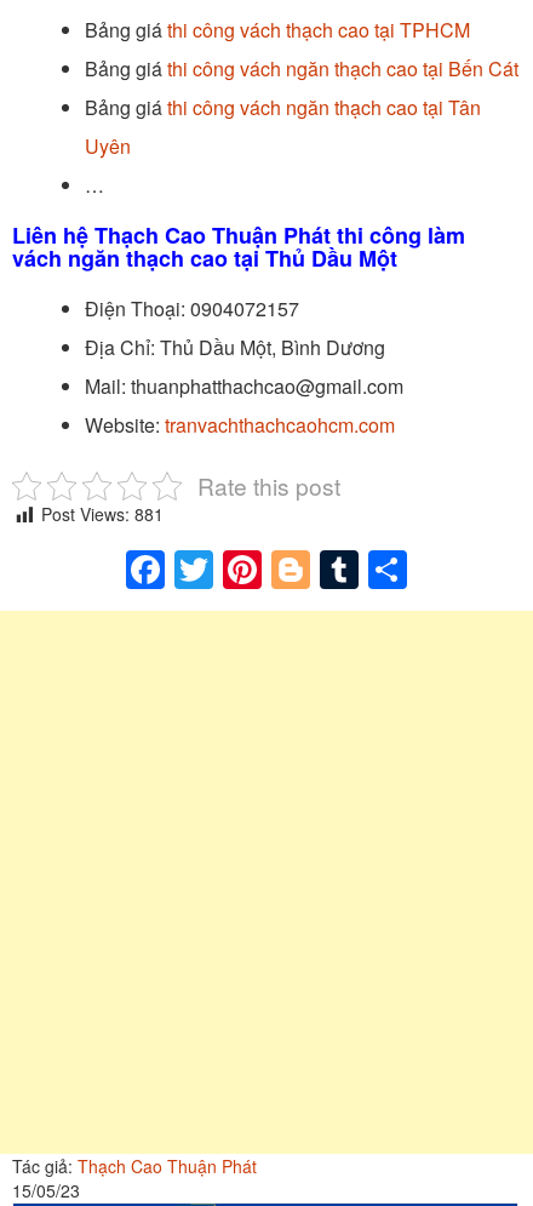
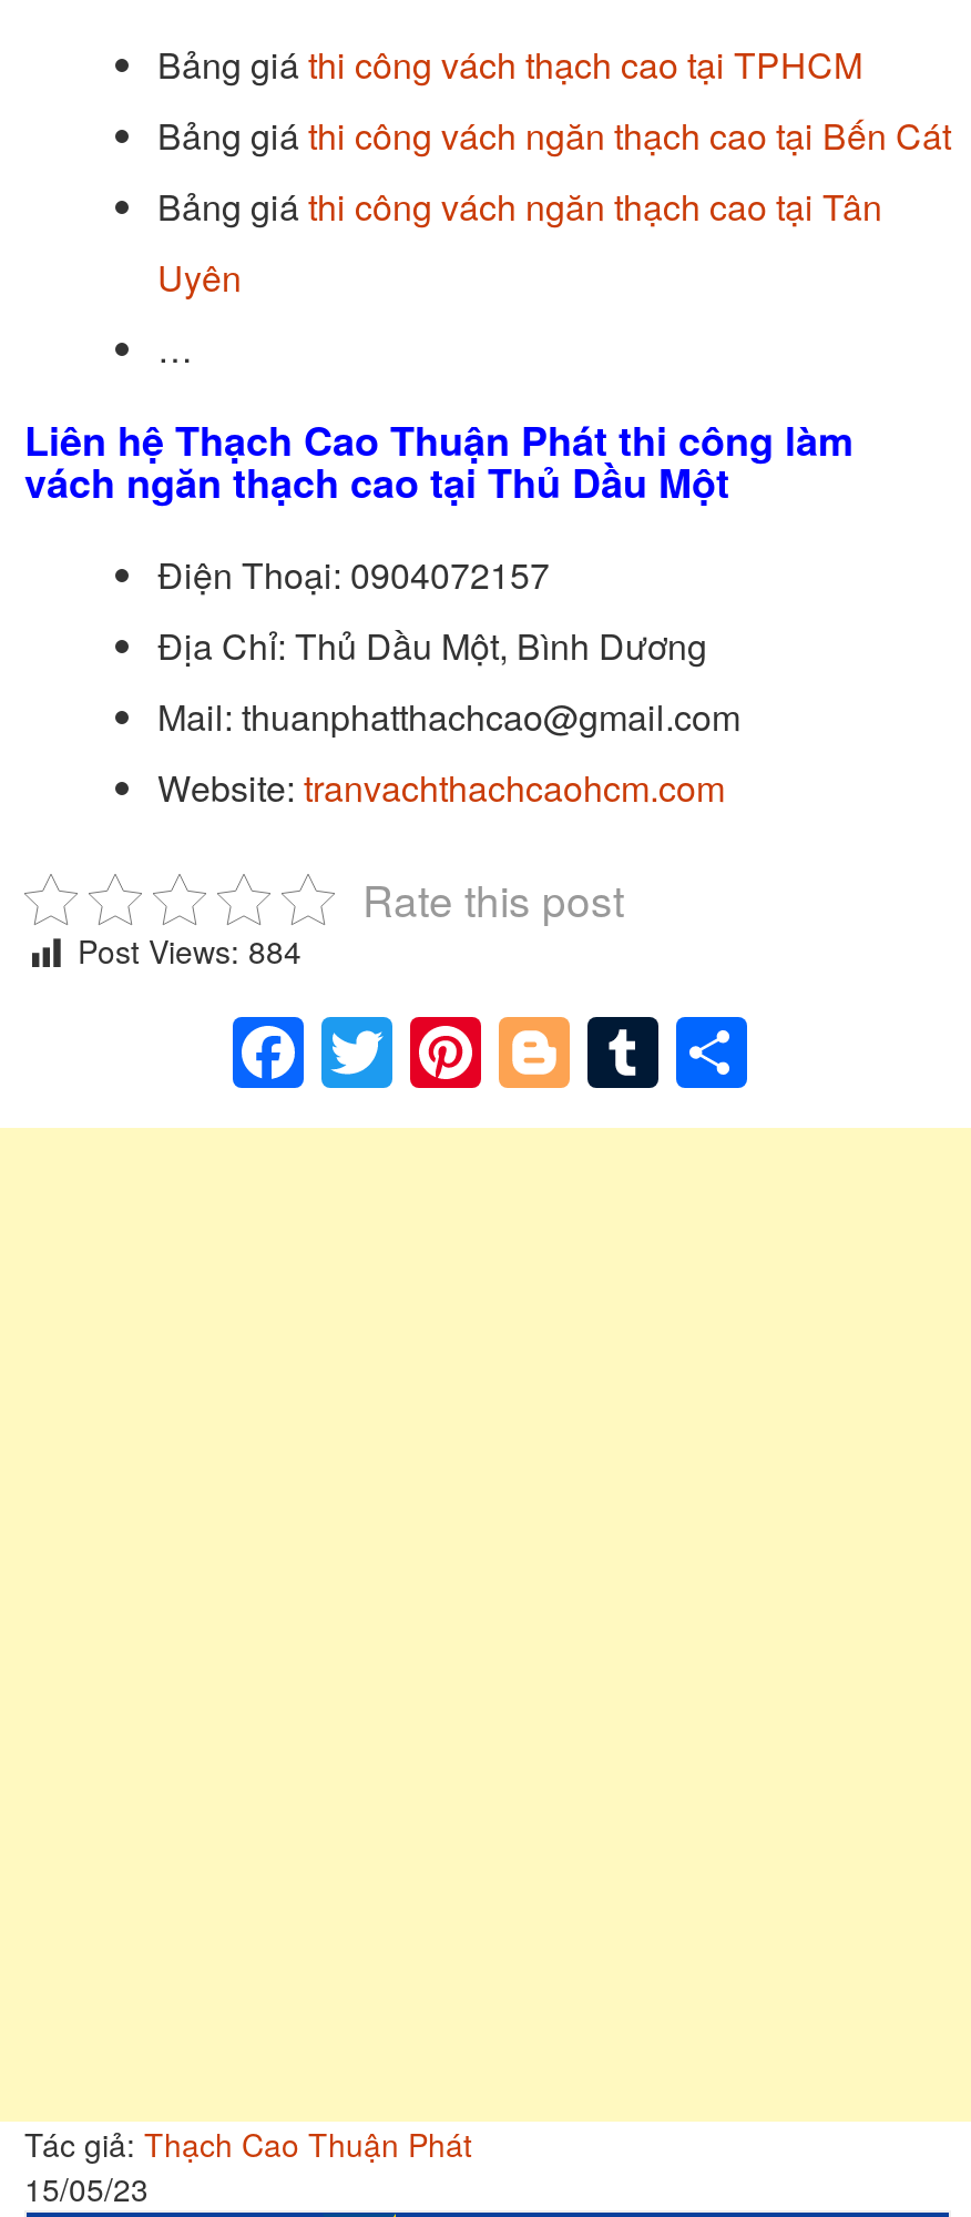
- Post Views: 881
+ Post Views: 884
